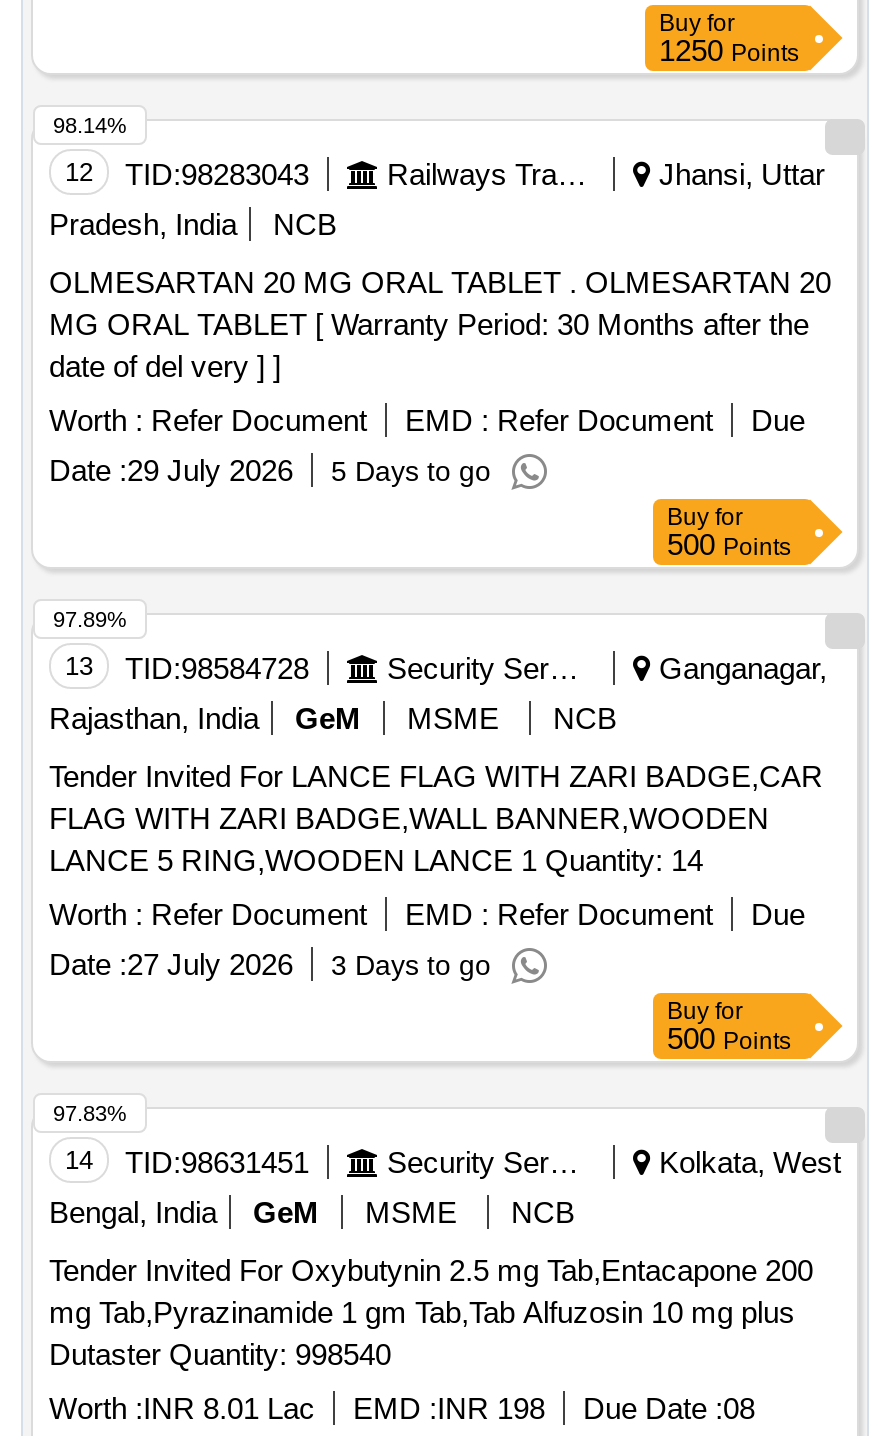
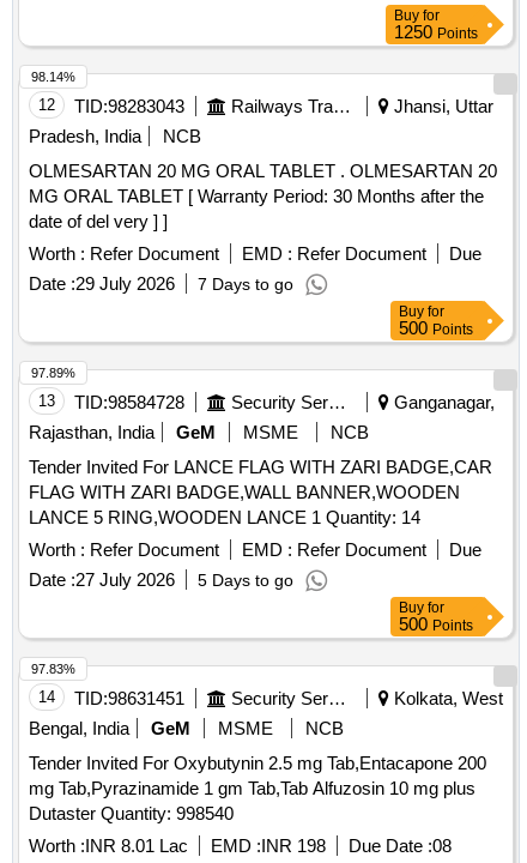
- Date : 29 July 2026 5 Days to go
+ Date : 29 July 2026 7 Days to go

- Date : 27 July 2026 3 Days to go
+ Date : 27 July 2026 5 Days to go
